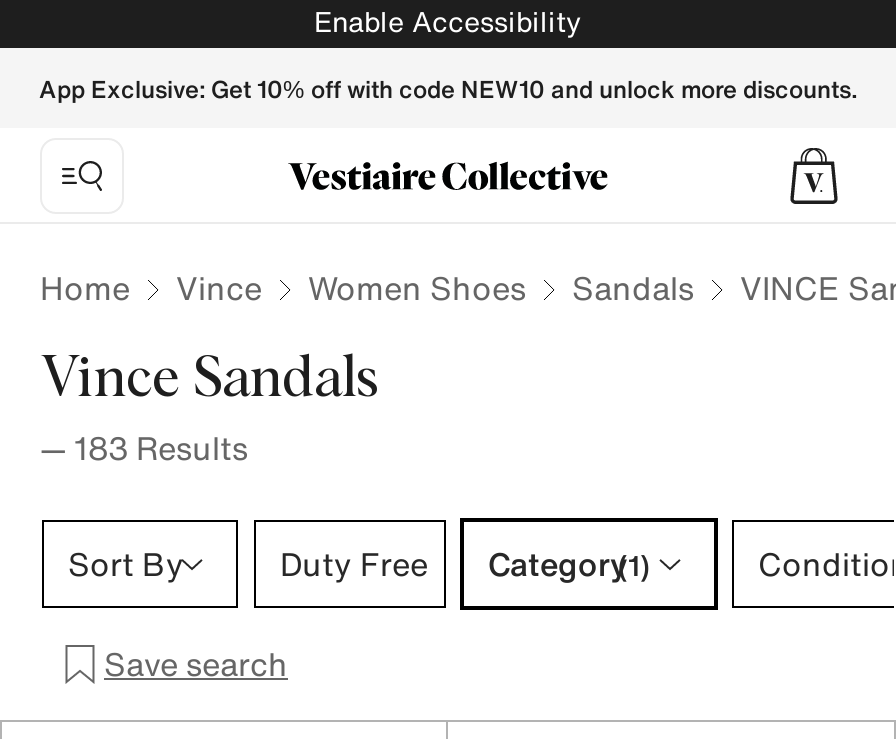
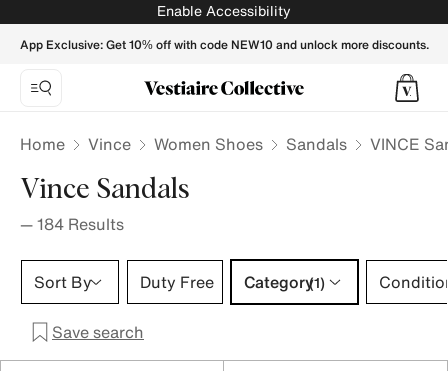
- — 183 Results
+ — 184 Results
